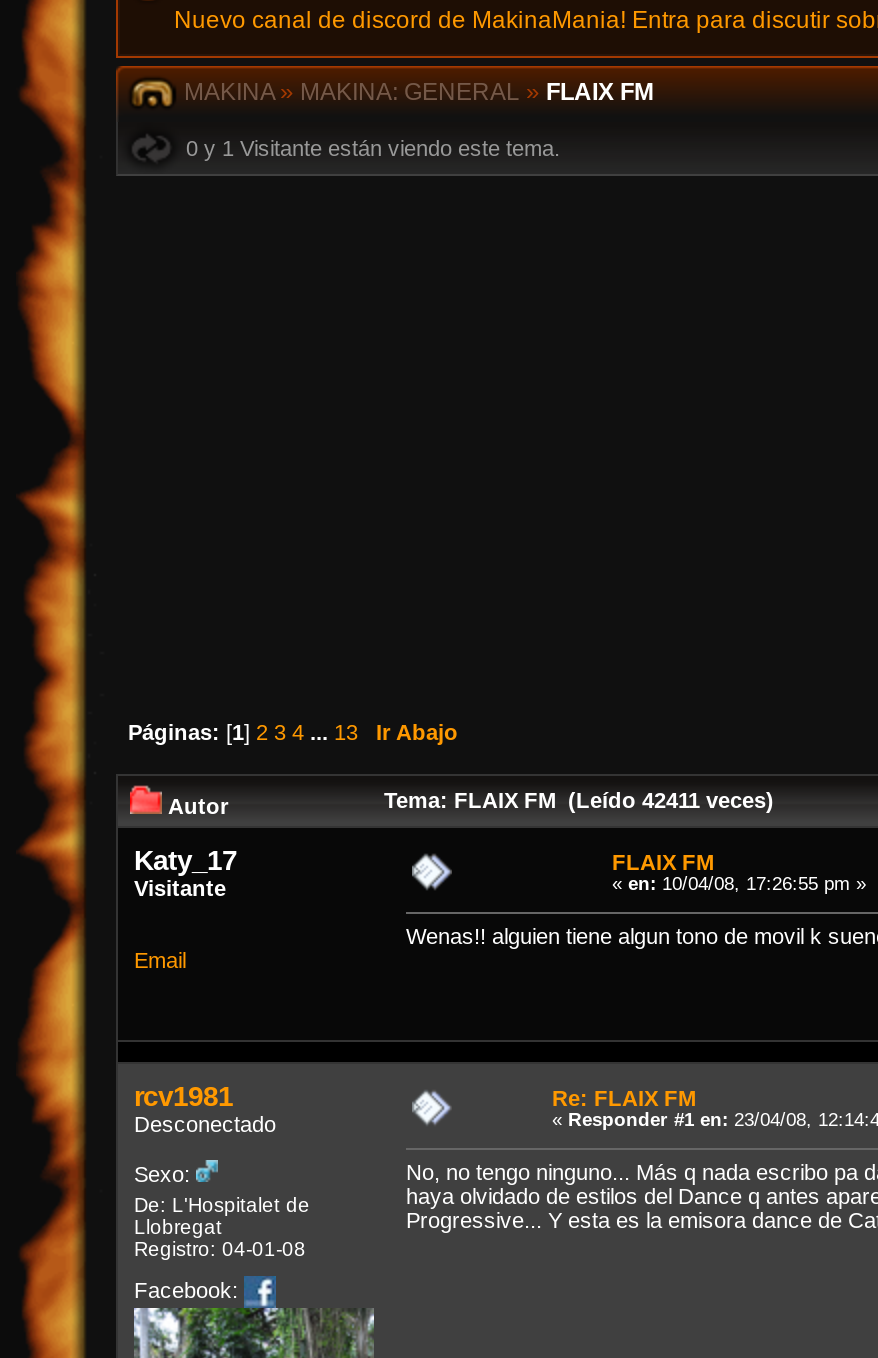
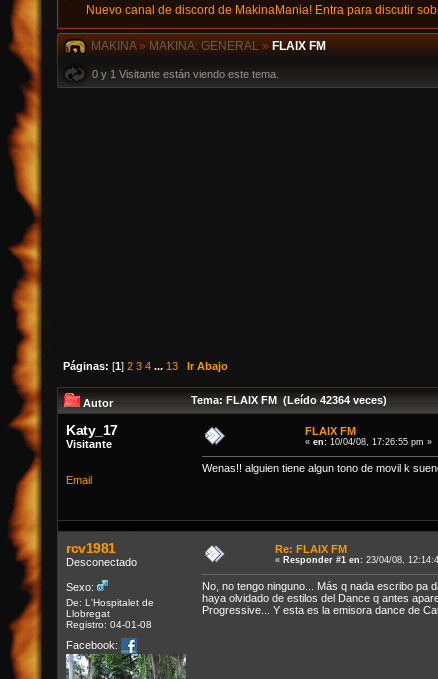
- Tema: FLAIX FM (Leído 42411 veces)
+ Tema: FLAIX FM (Leído 42364 veces)
